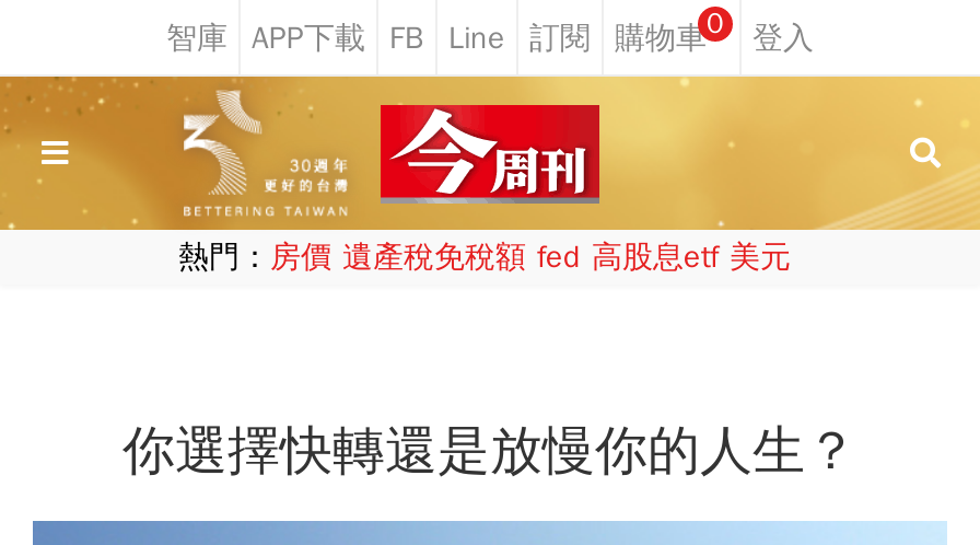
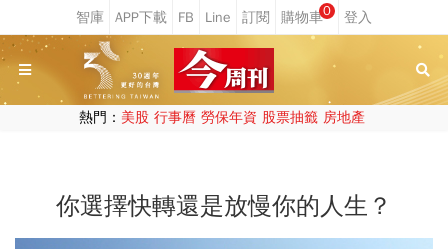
- 熱門：房價 遺產稅免稅額 fed 高股息etf 美元
+ 熱門：美股 行事曆 勞保年資 股票抽籤 房地產
